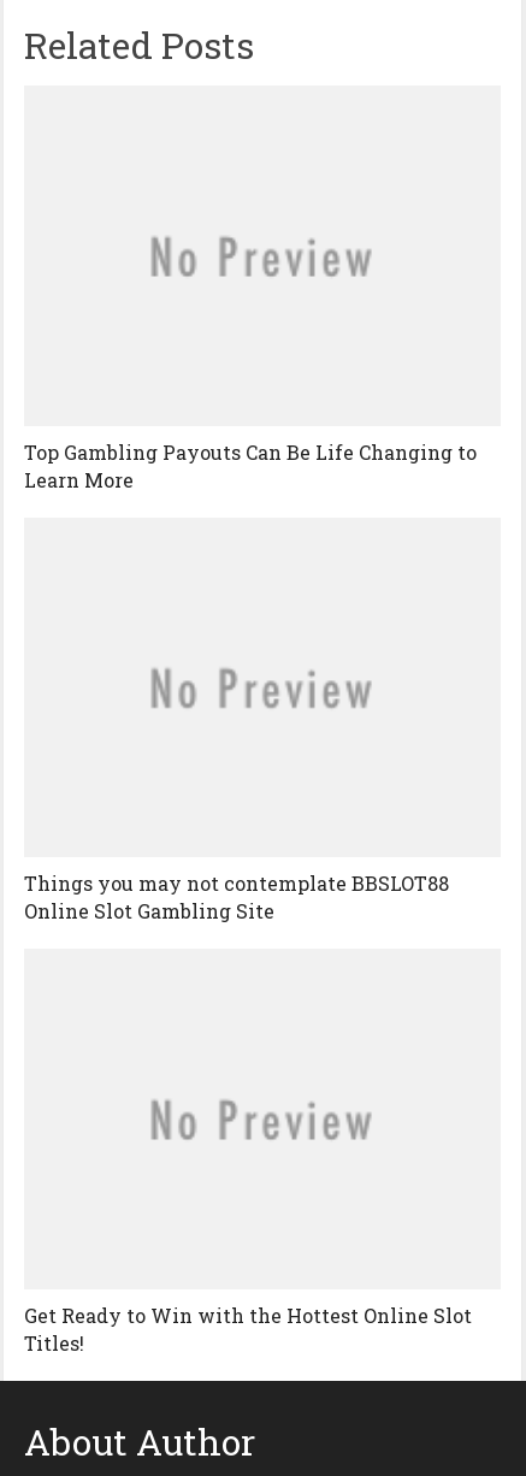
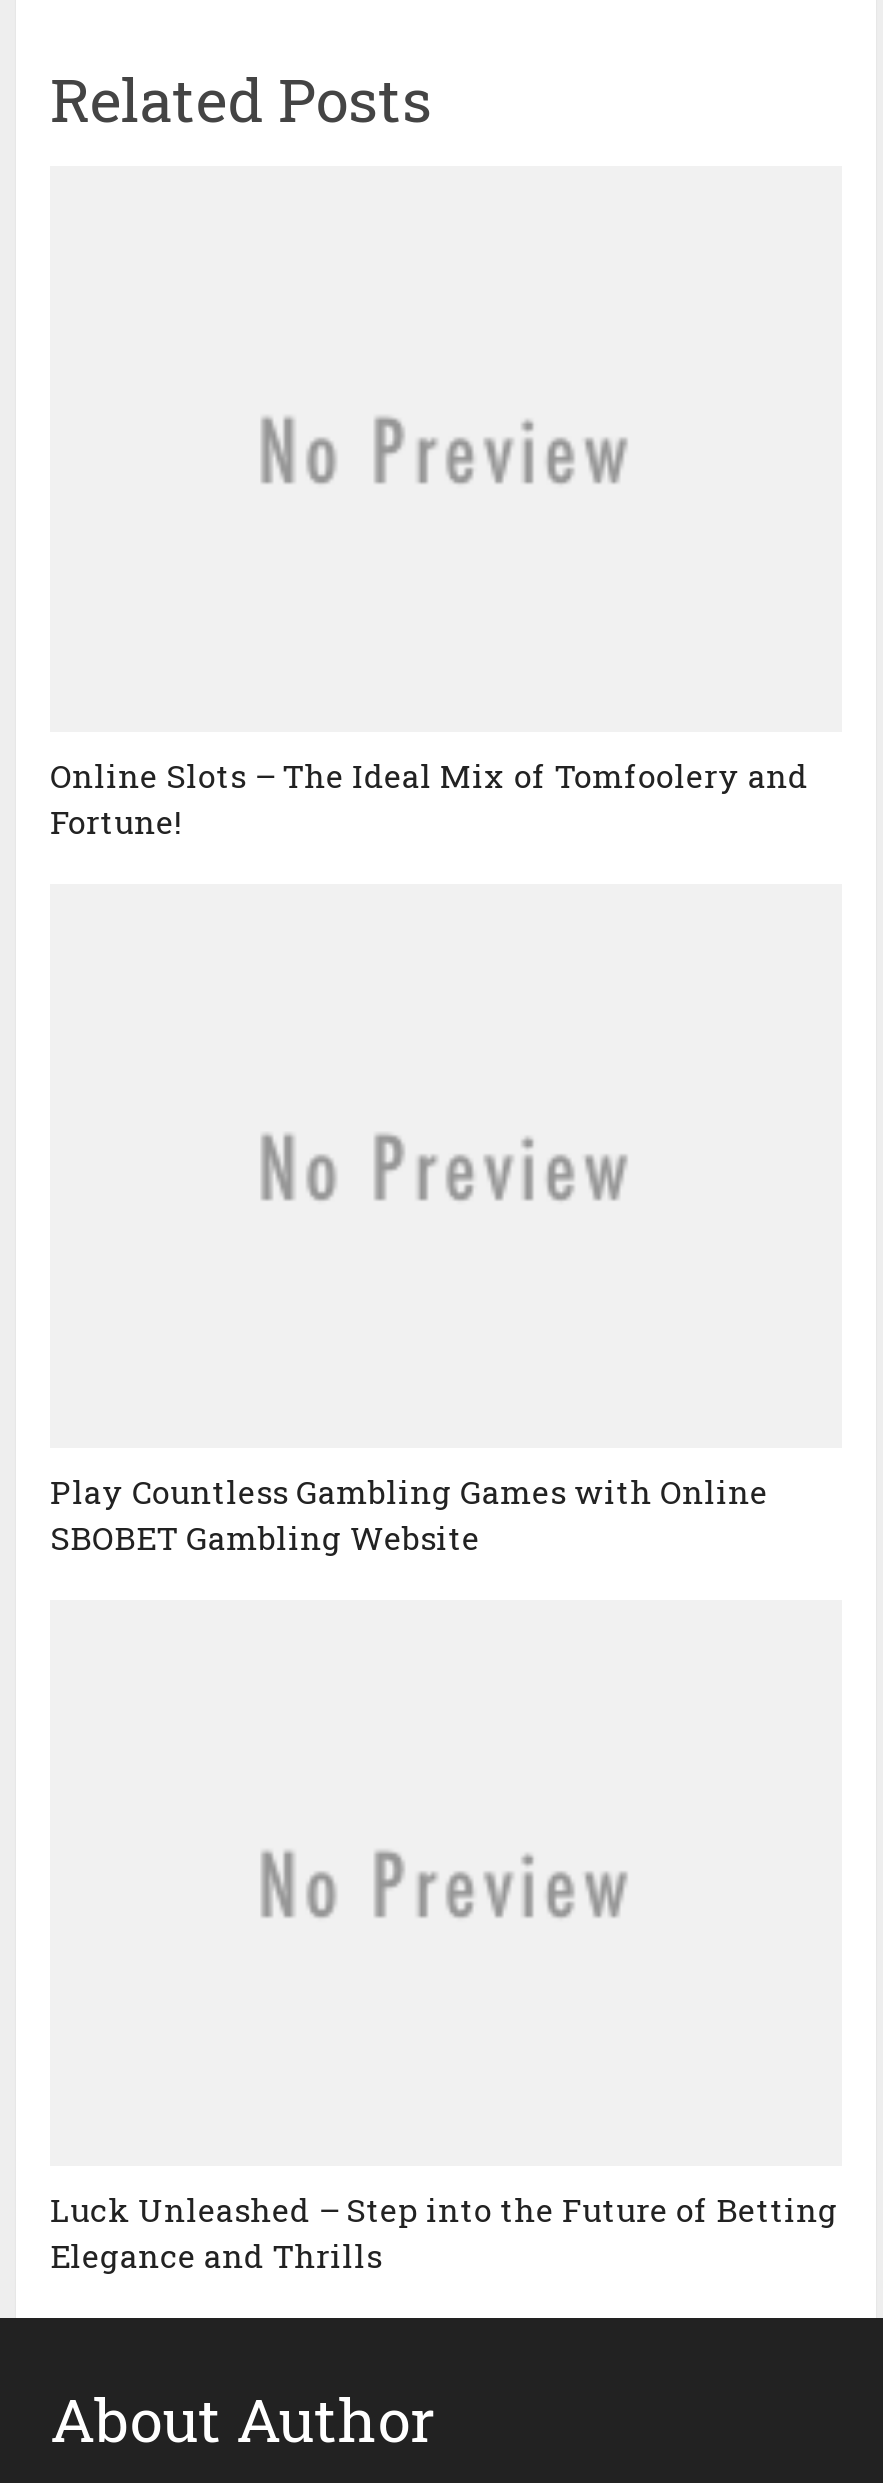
- Top Gambling Payouts Can Be Life Changing to
- Learn More
+ Online Slots – The Ideal Mix of Tomfoolery and
+ Fortune!

- Things you may not contemplate BBSLOT88
- Online Slot Gambling Site
+ Play Countless Gambling Games with Online
+ SBOBET Gambling Website

- Get Ready to Win with the Hottest Online Slot
- Titles!
+ Luck Unleashed – Step into the Future of Betting
+ Elegance and Thrills
